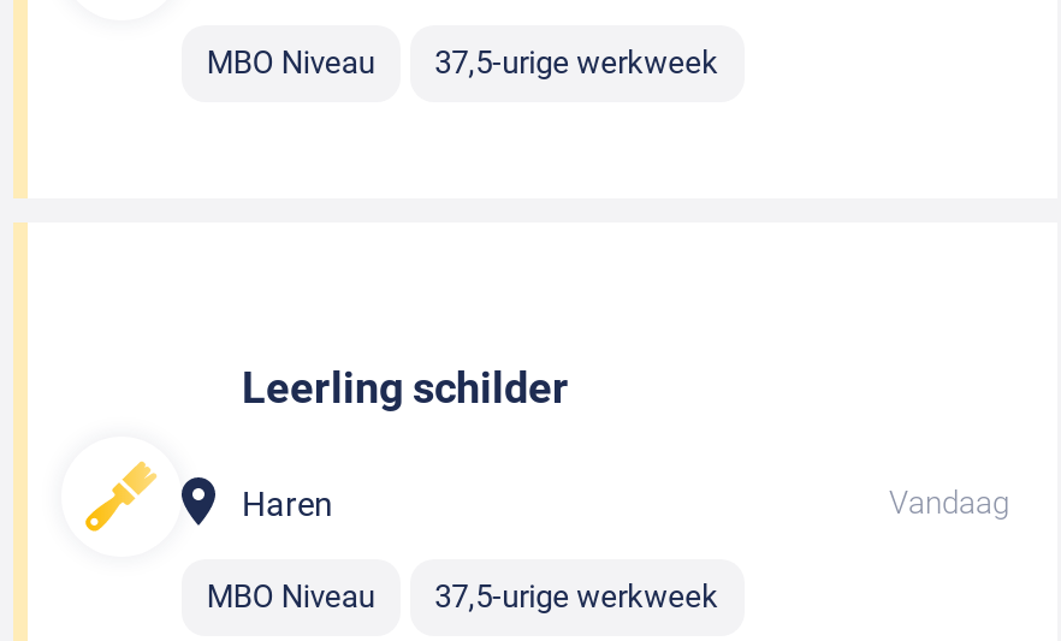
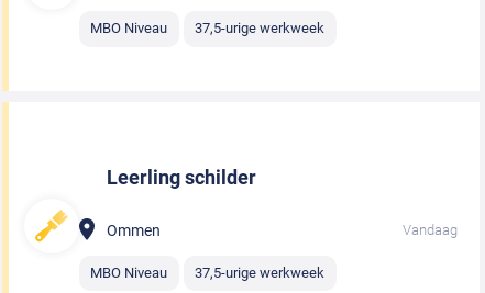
- Haren
+ Ommen
